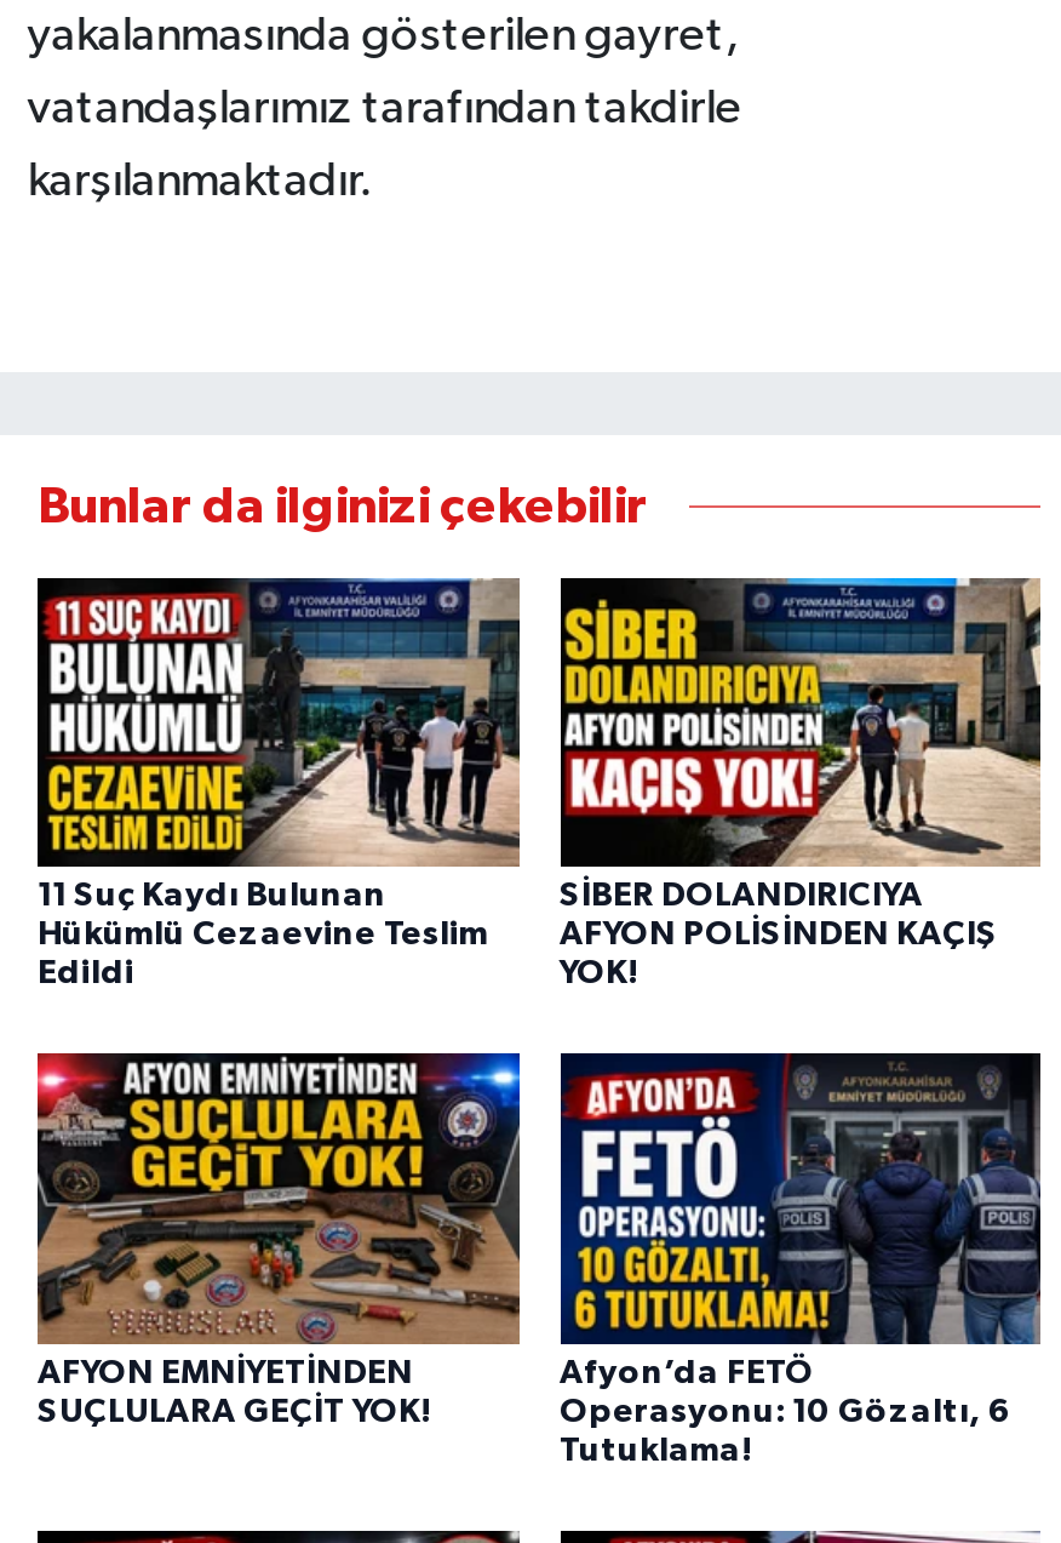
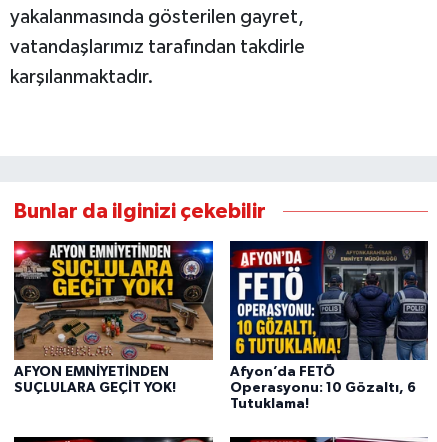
- [image]
- 11 Suç Kaydı Bulunan
- Hükümlü Cezaevine Teslim
- Edildi

- [image]
- SİBER DOLANDIRICIYA
- AFYON POLİSİNDEN KAÇIŞ
- YOK!
